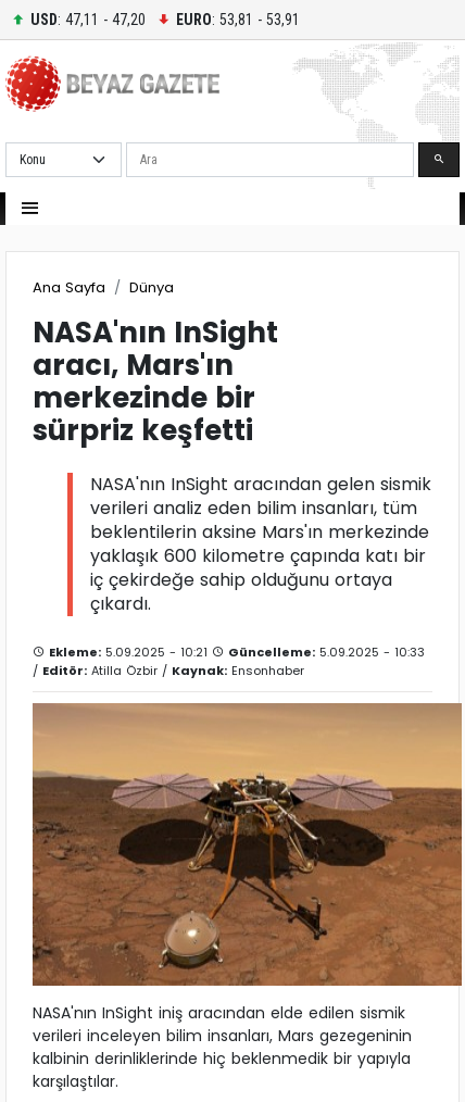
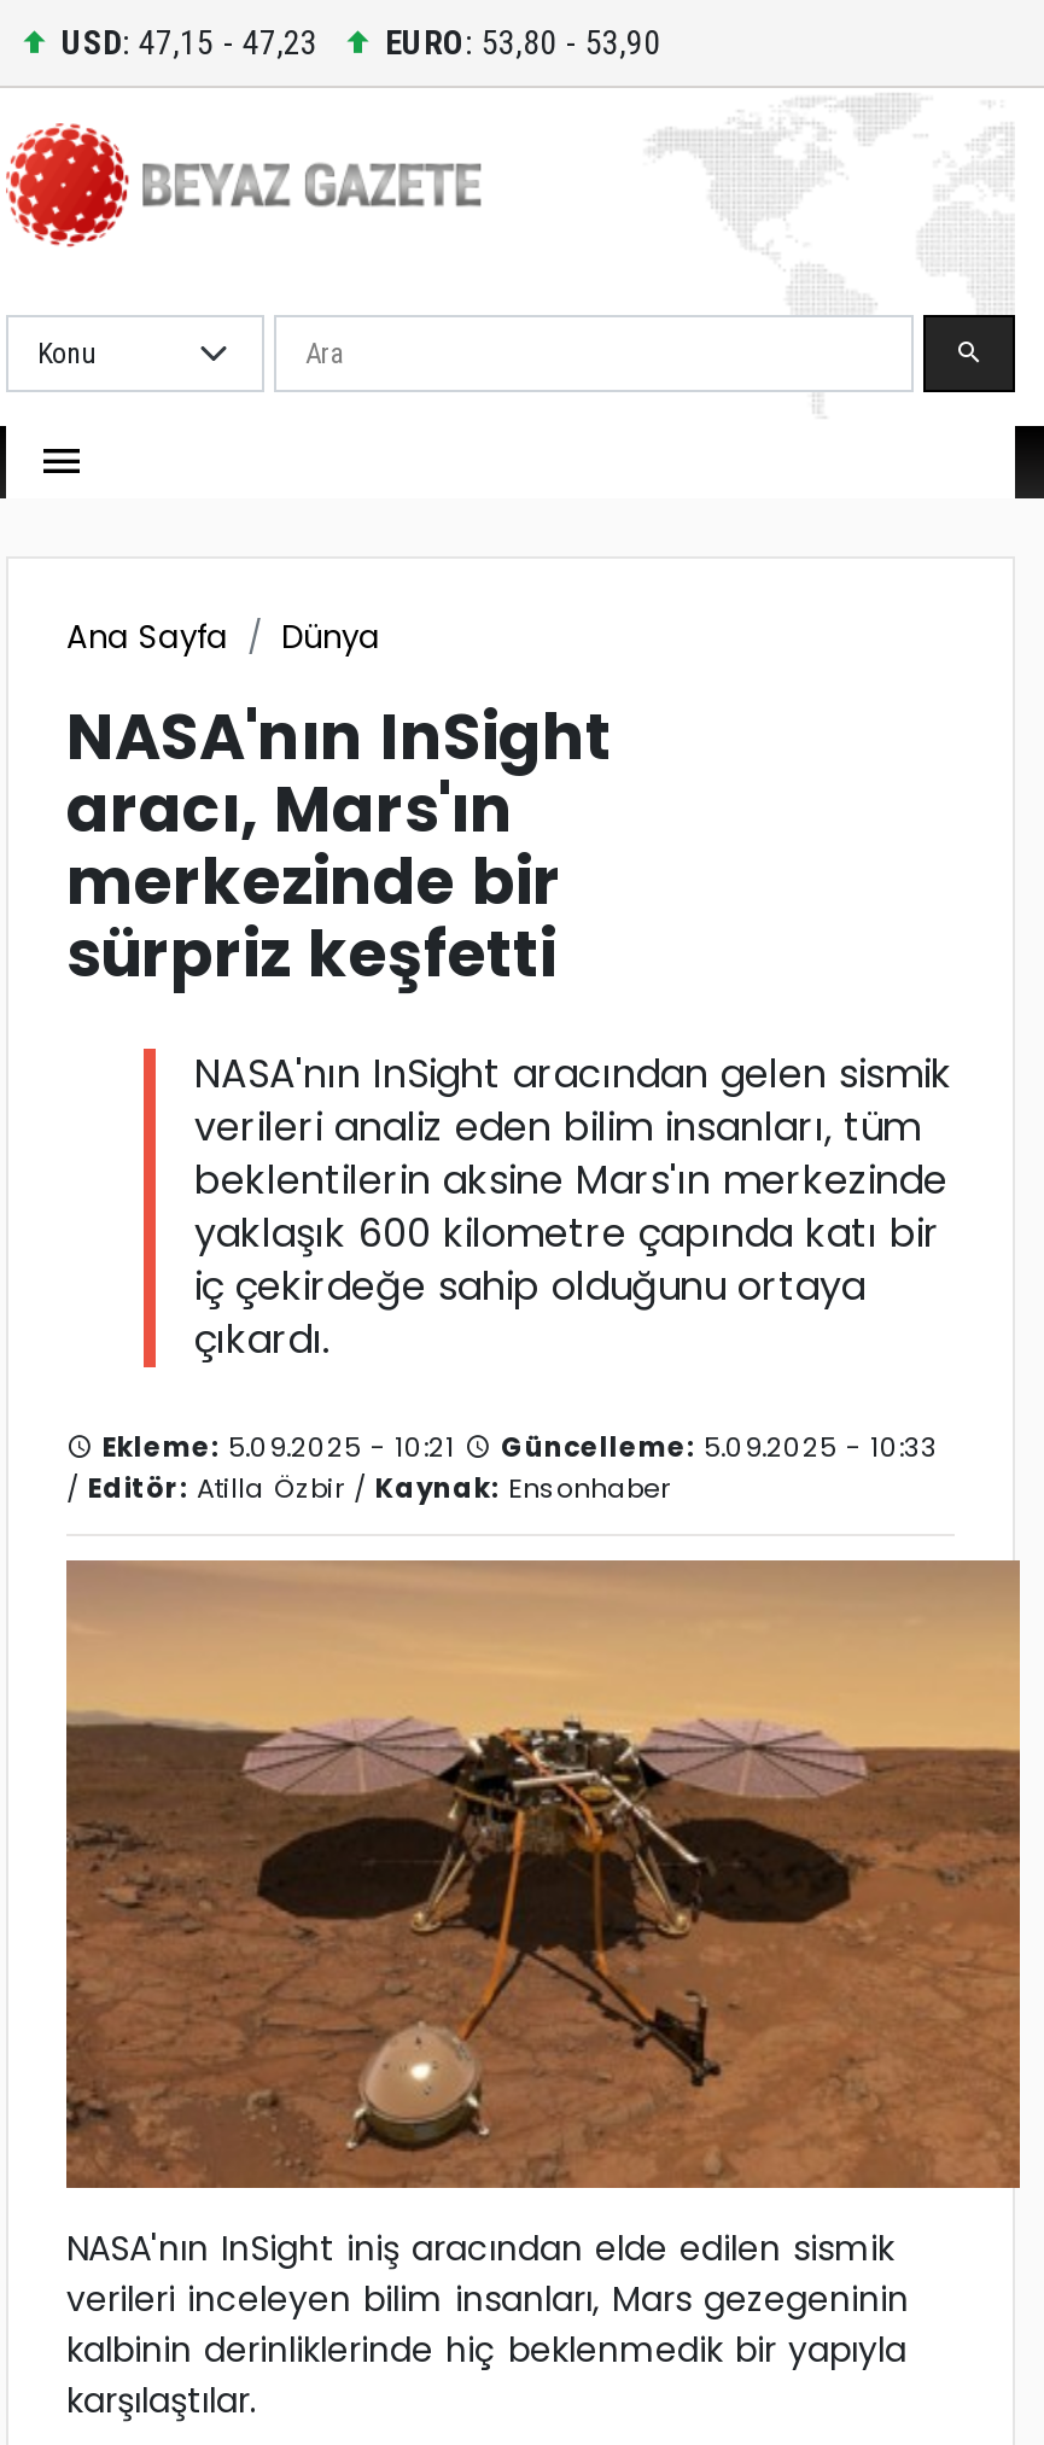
- USD: 47,11 - 47,20
+ USD: 47,15 - 47,23

- EURO: 53,81 - 53,91
+ EURO: 53,80 - 53,90
